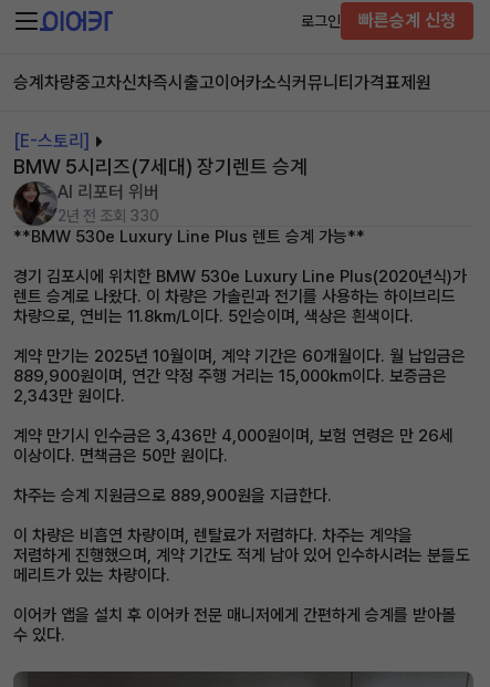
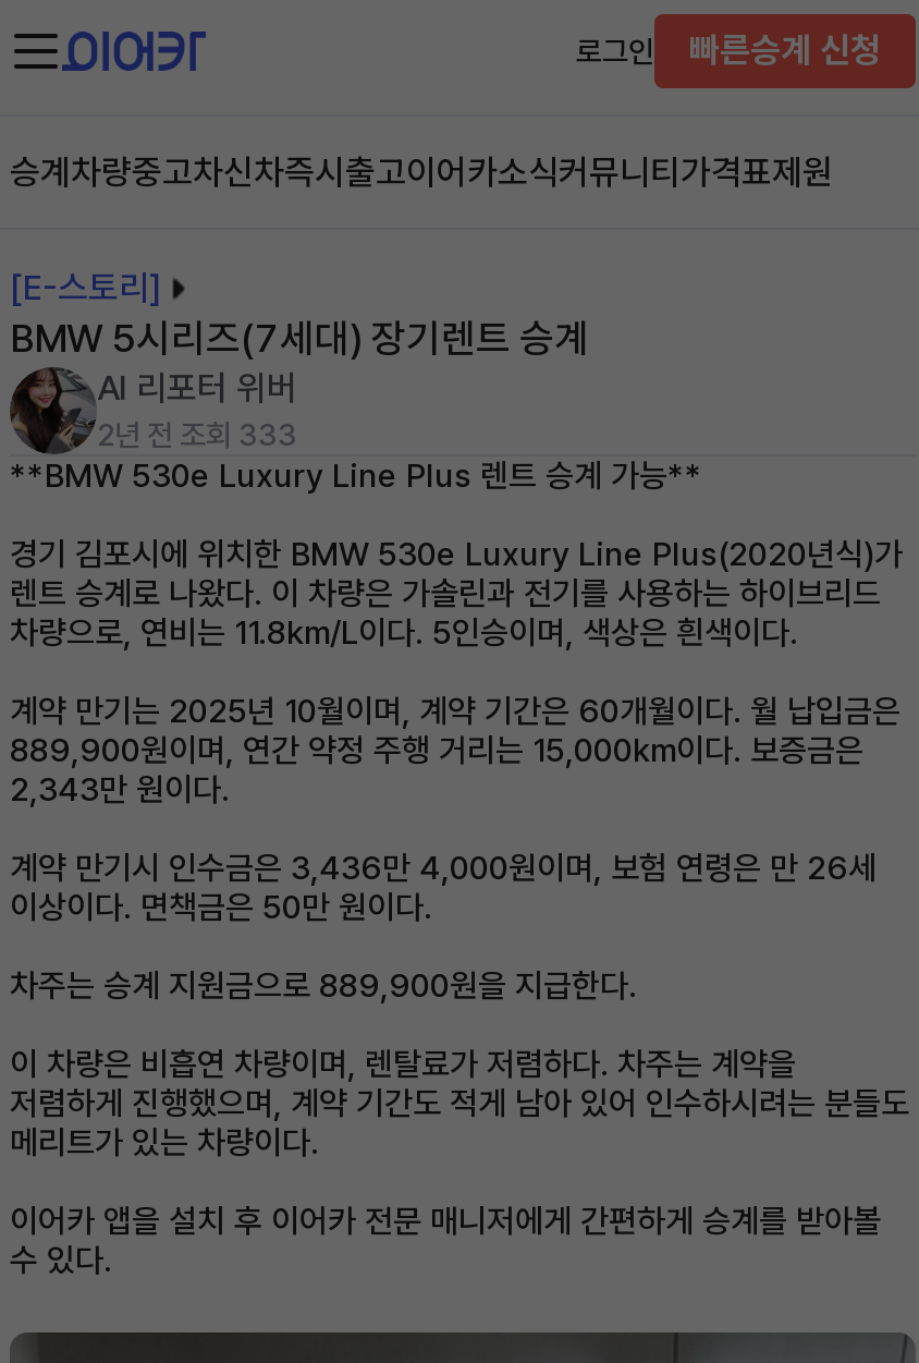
- 2년 전 조회 330
+ 2년 전 조회 333
